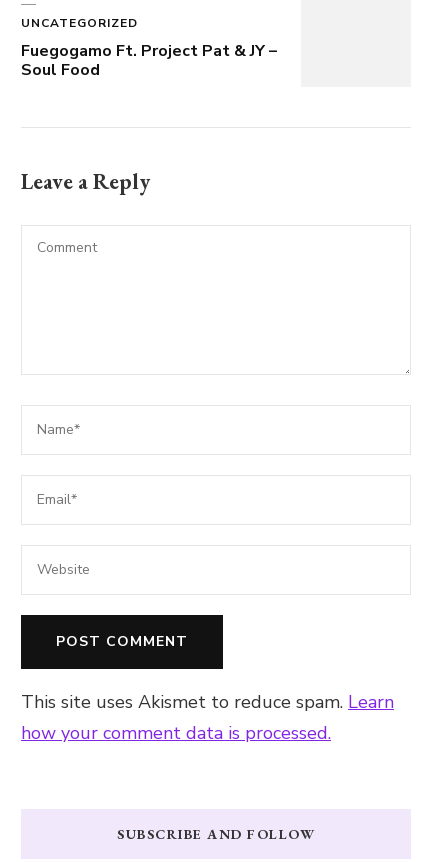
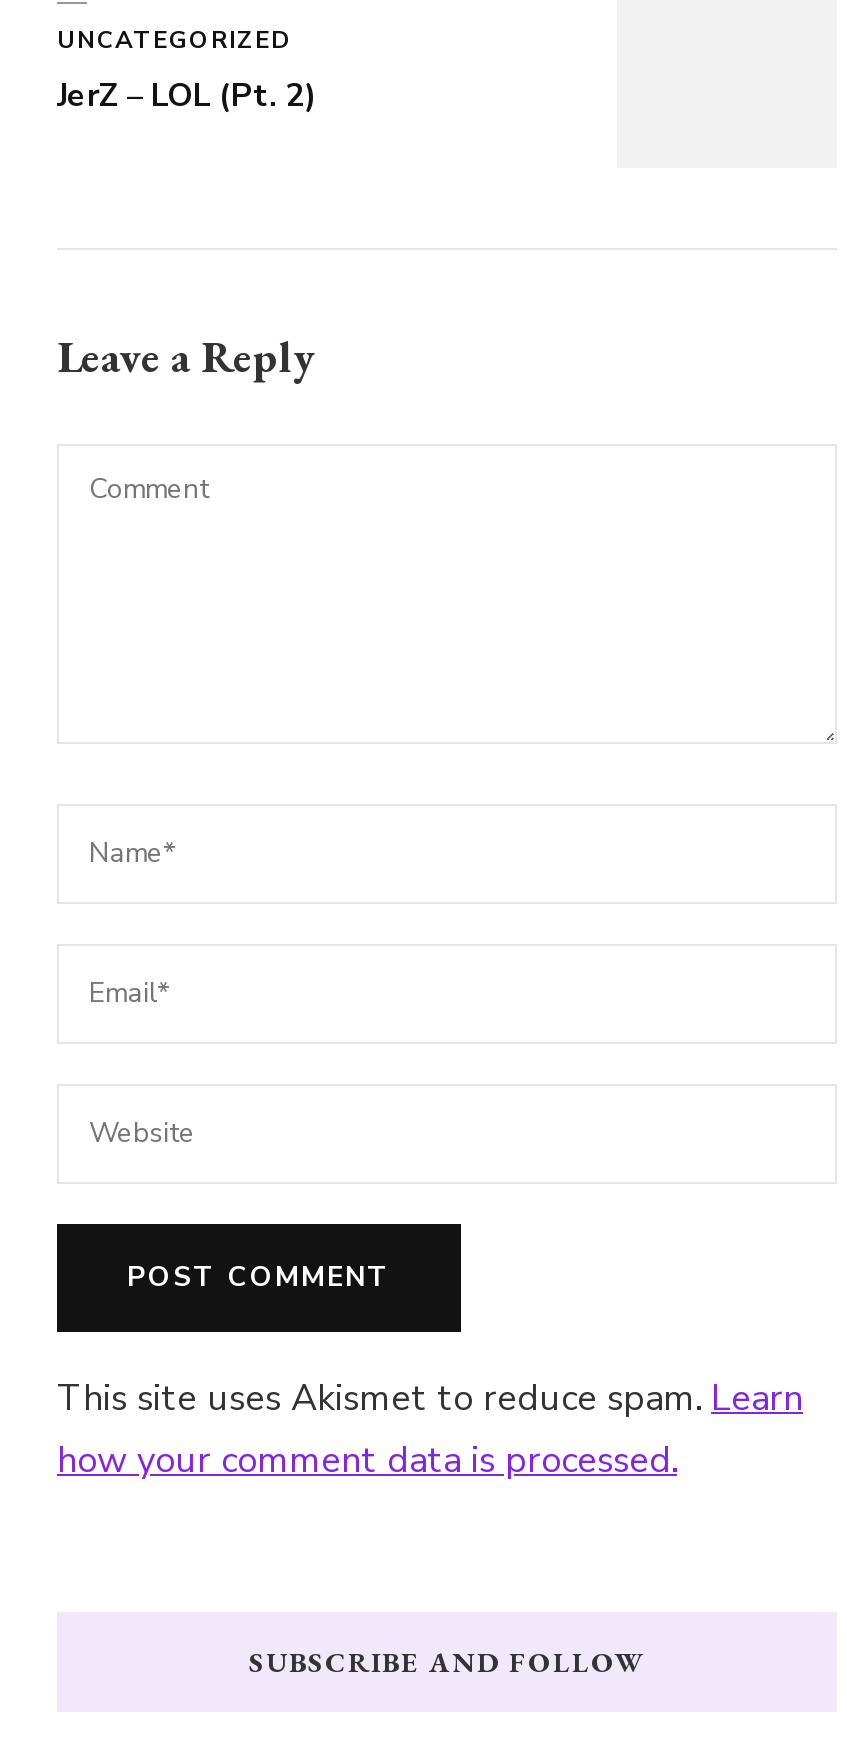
- Fuegogamo Ft. Project Pat & JY –
- Soul Food
+ JerZ – LOL (Pt. 2)
